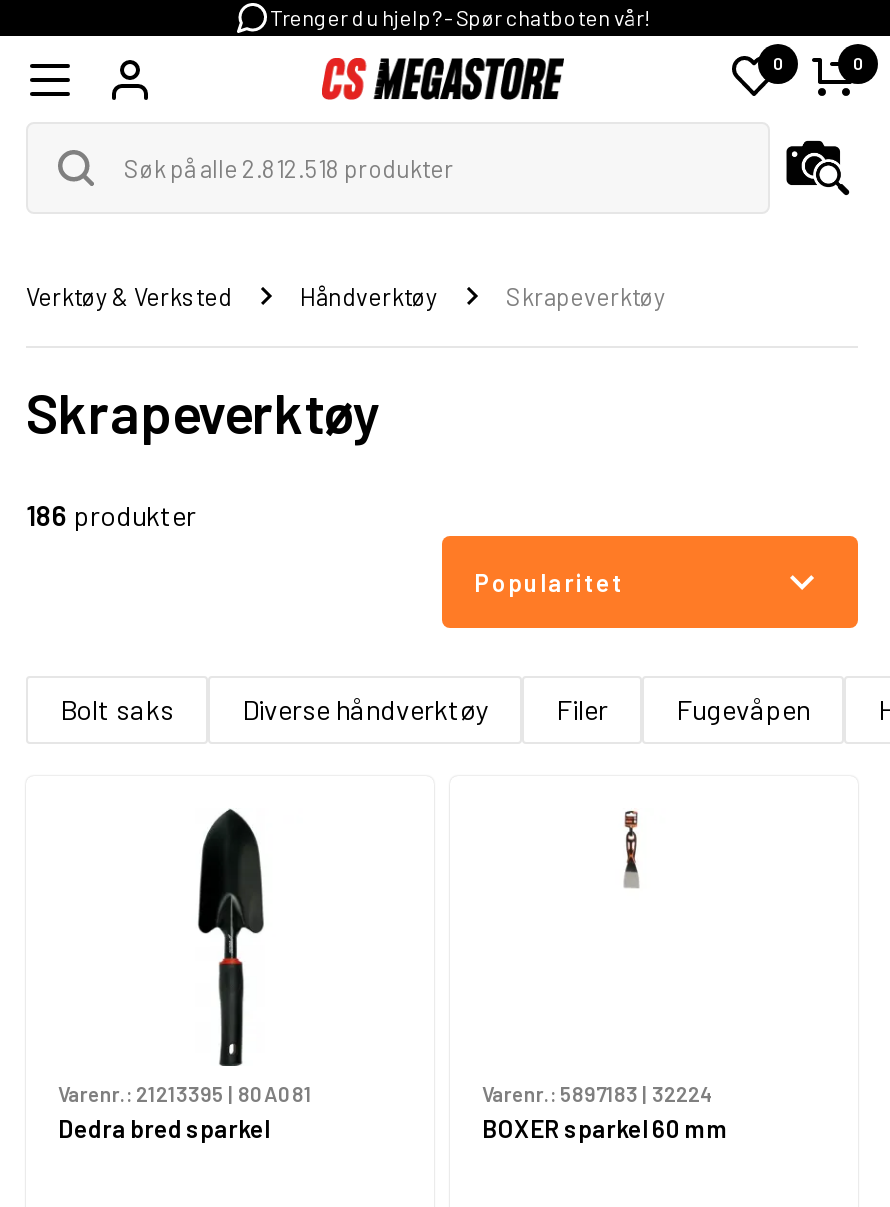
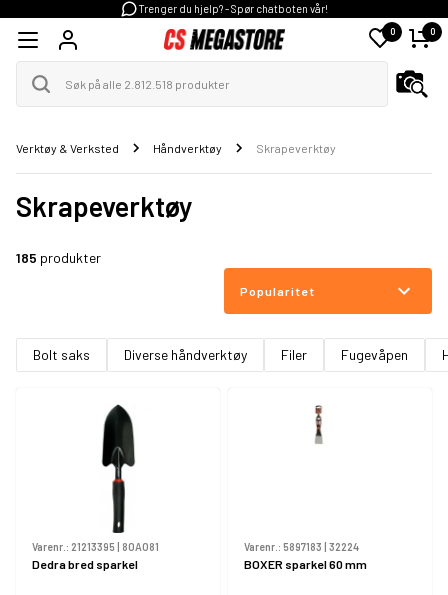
- 186 produkter
+ 185 produkter
